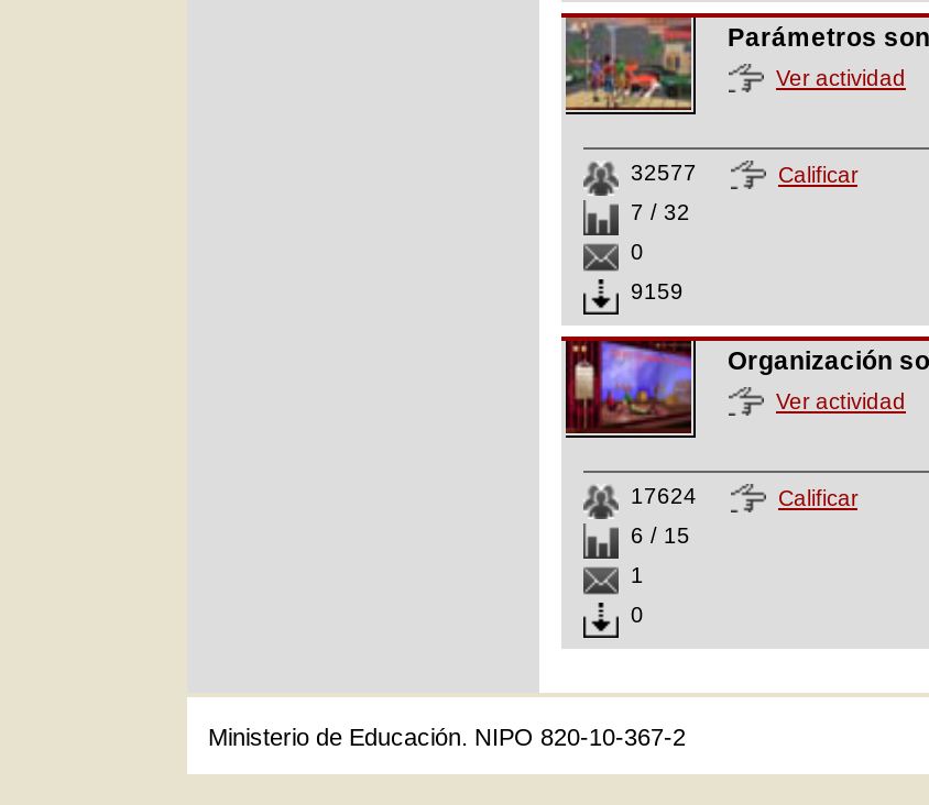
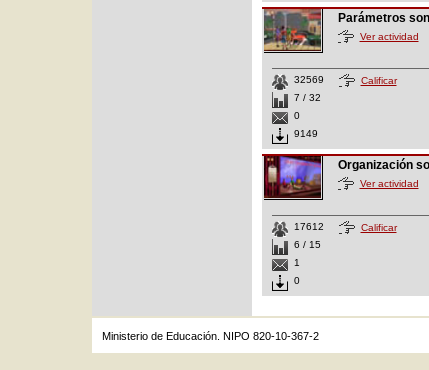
- 32577
+ 32569

- 9159
+ 9149

- 17624
+ 17612
